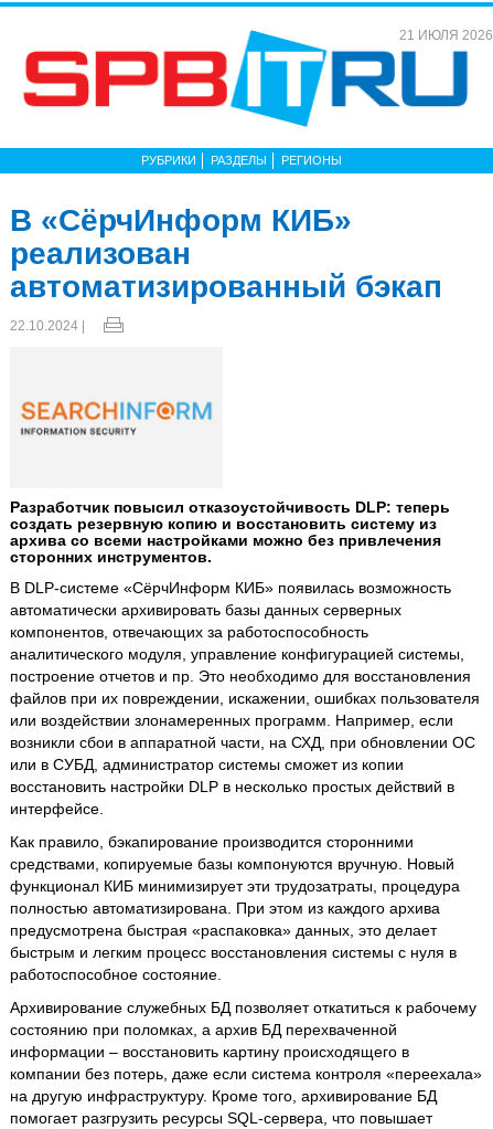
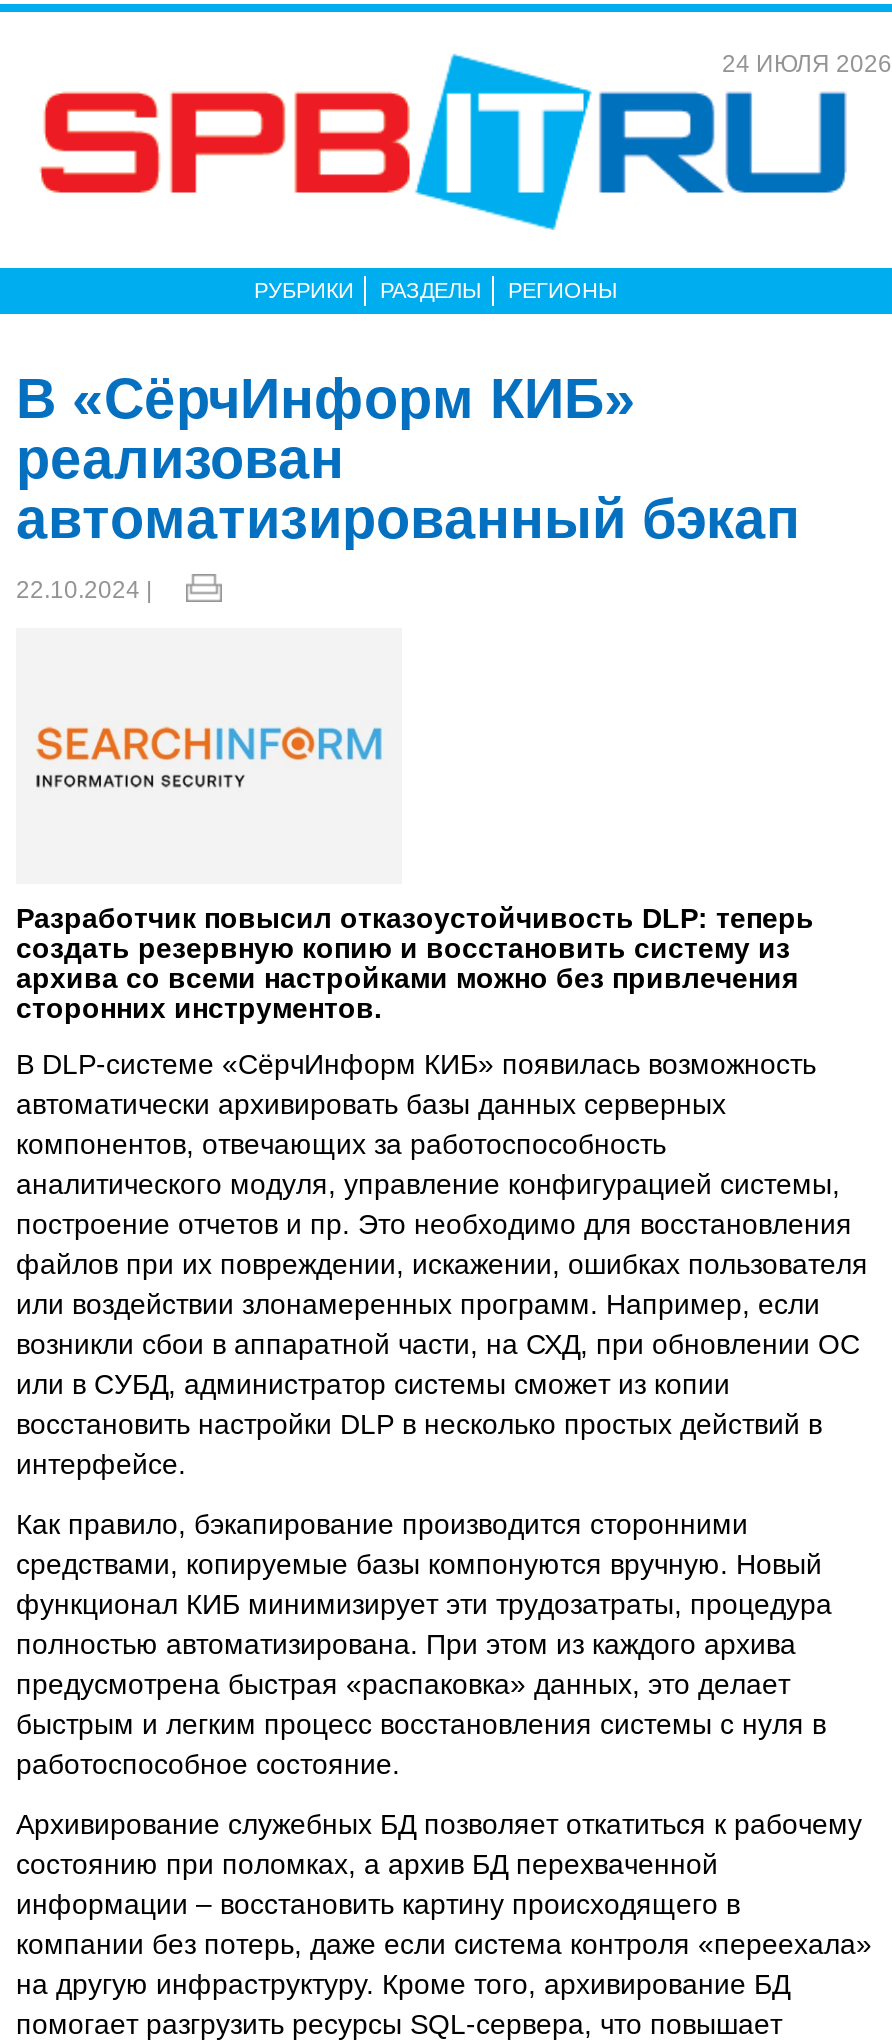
- 21 ИЮЛЯ 2026
+ 24 ИЮЛЯ 2026
